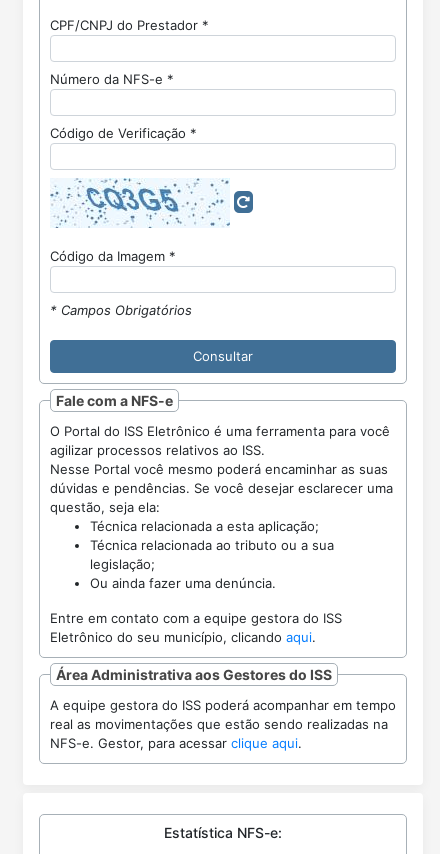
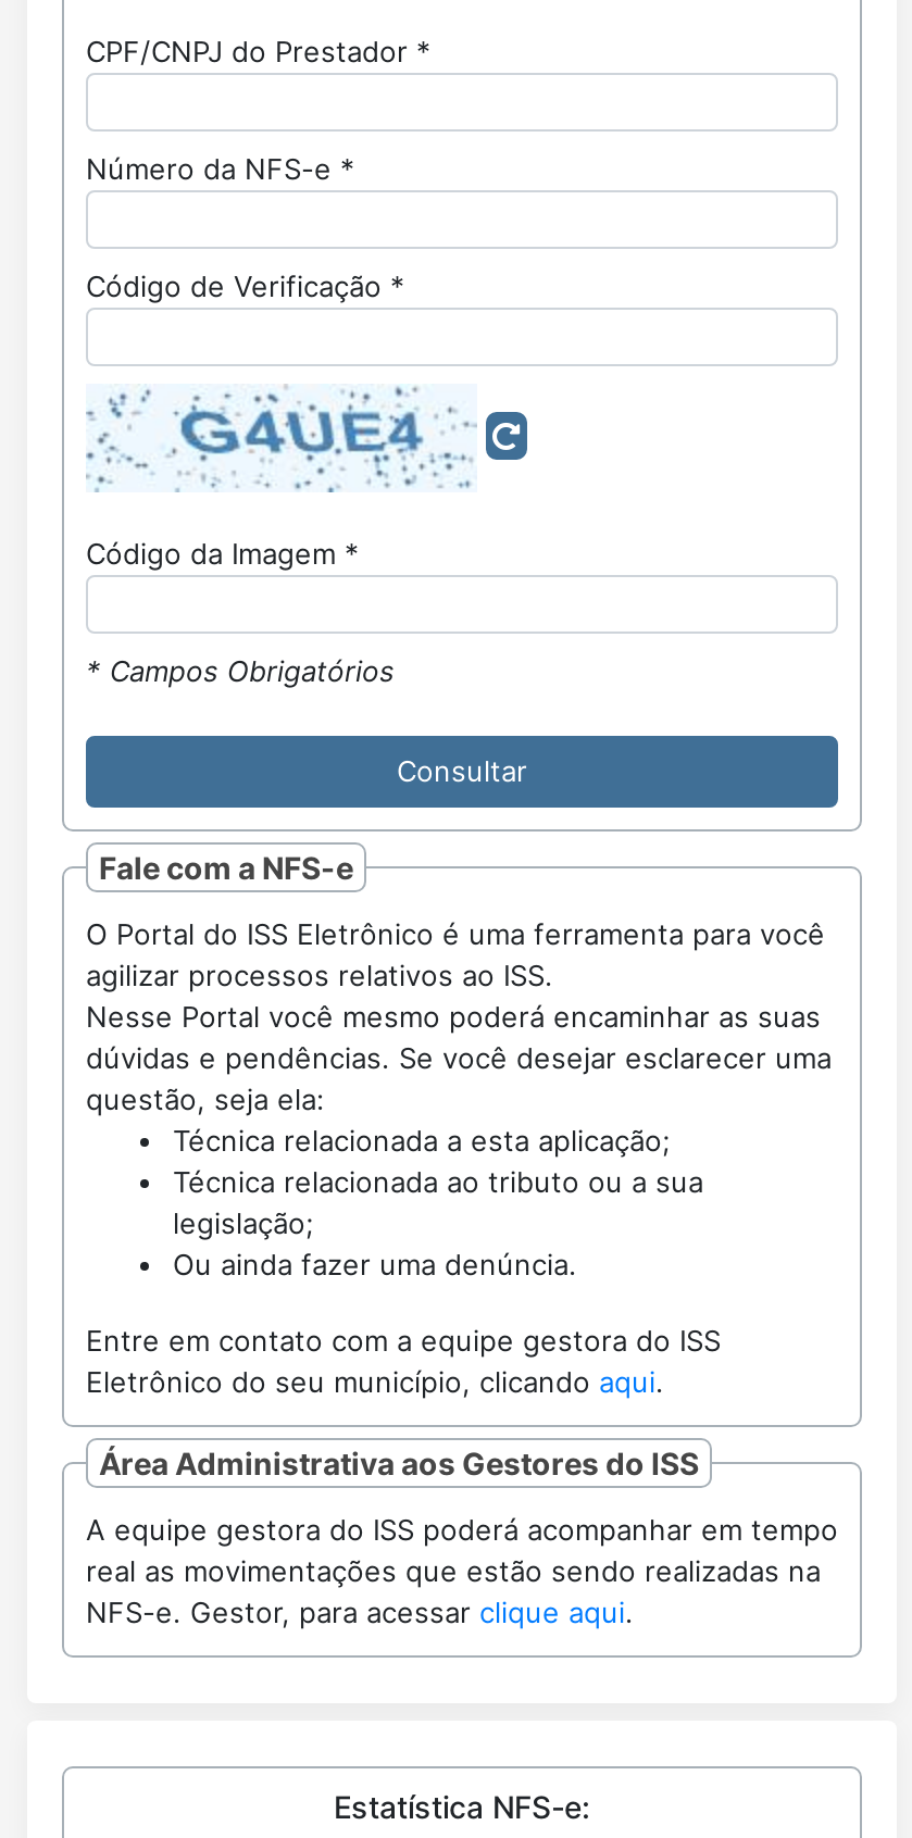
- [image]
+ [image]
